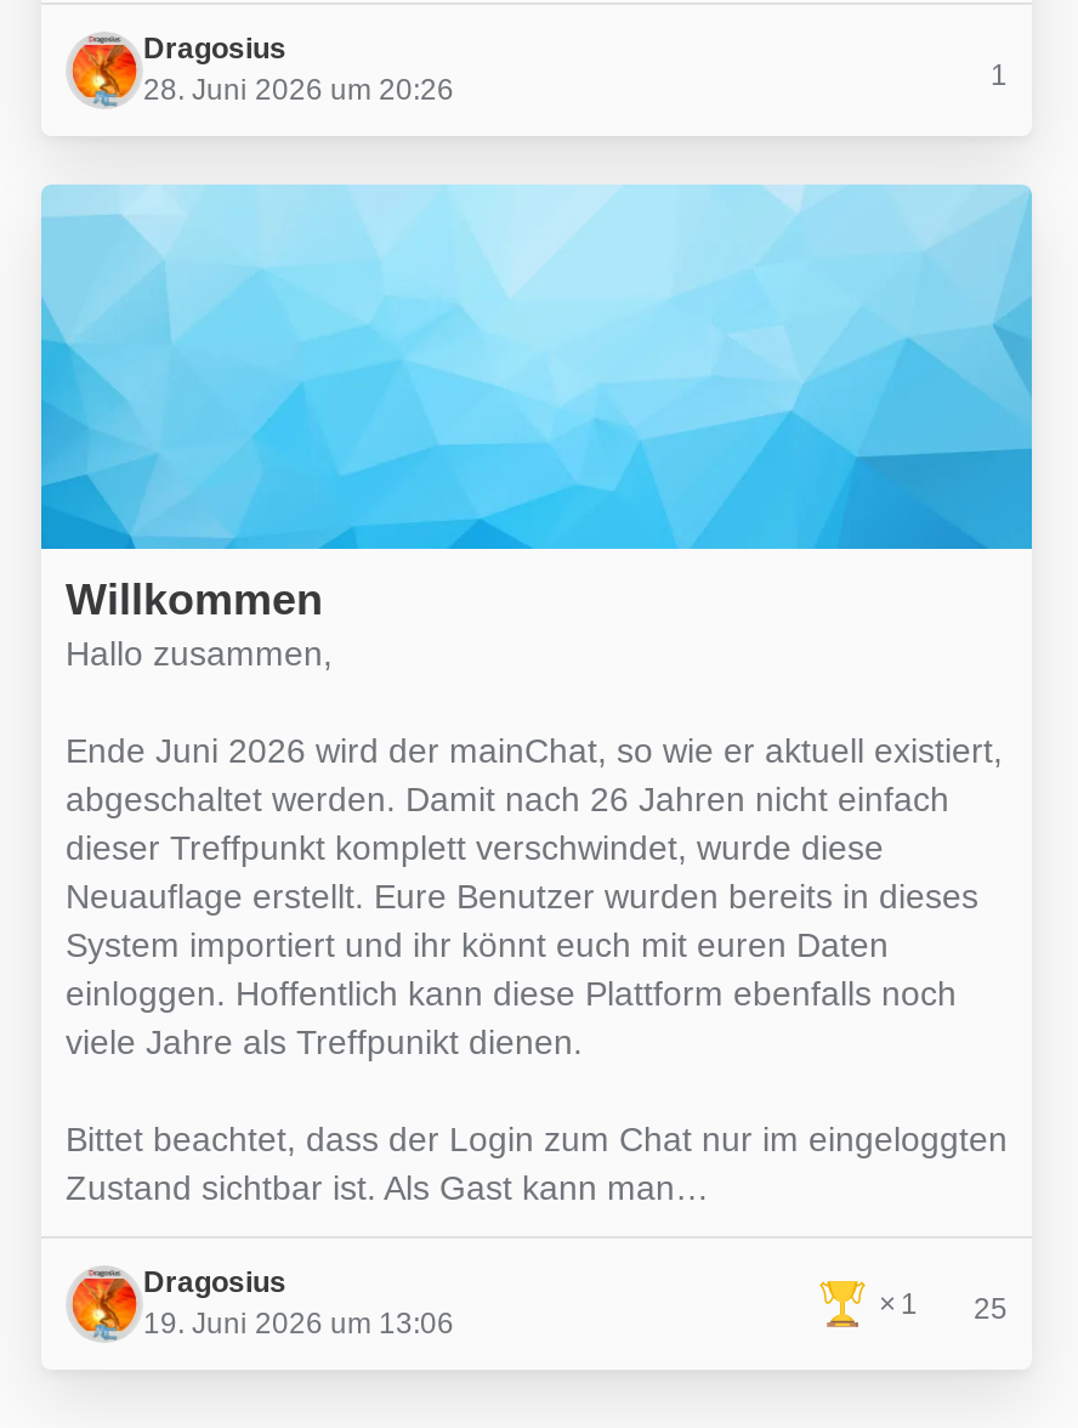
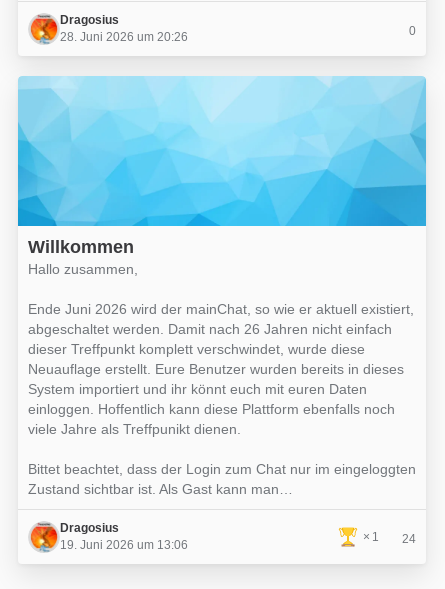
- 1
+ 0

- 1 25
+ 1 24
